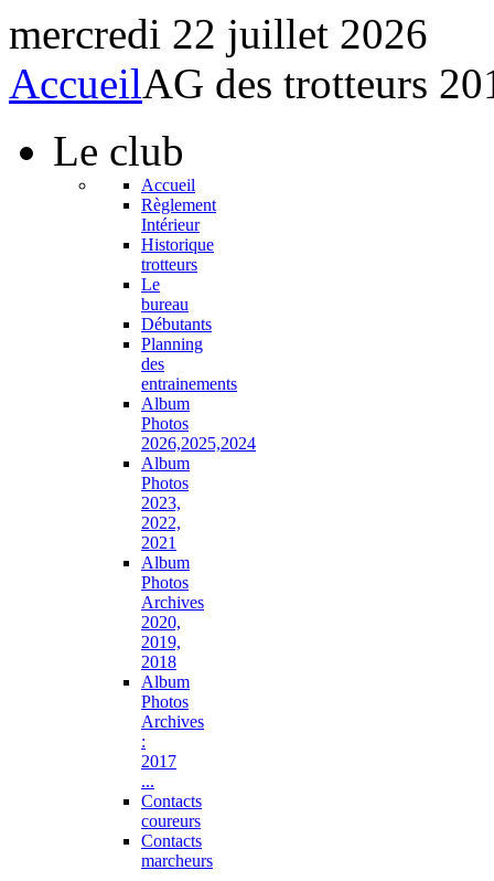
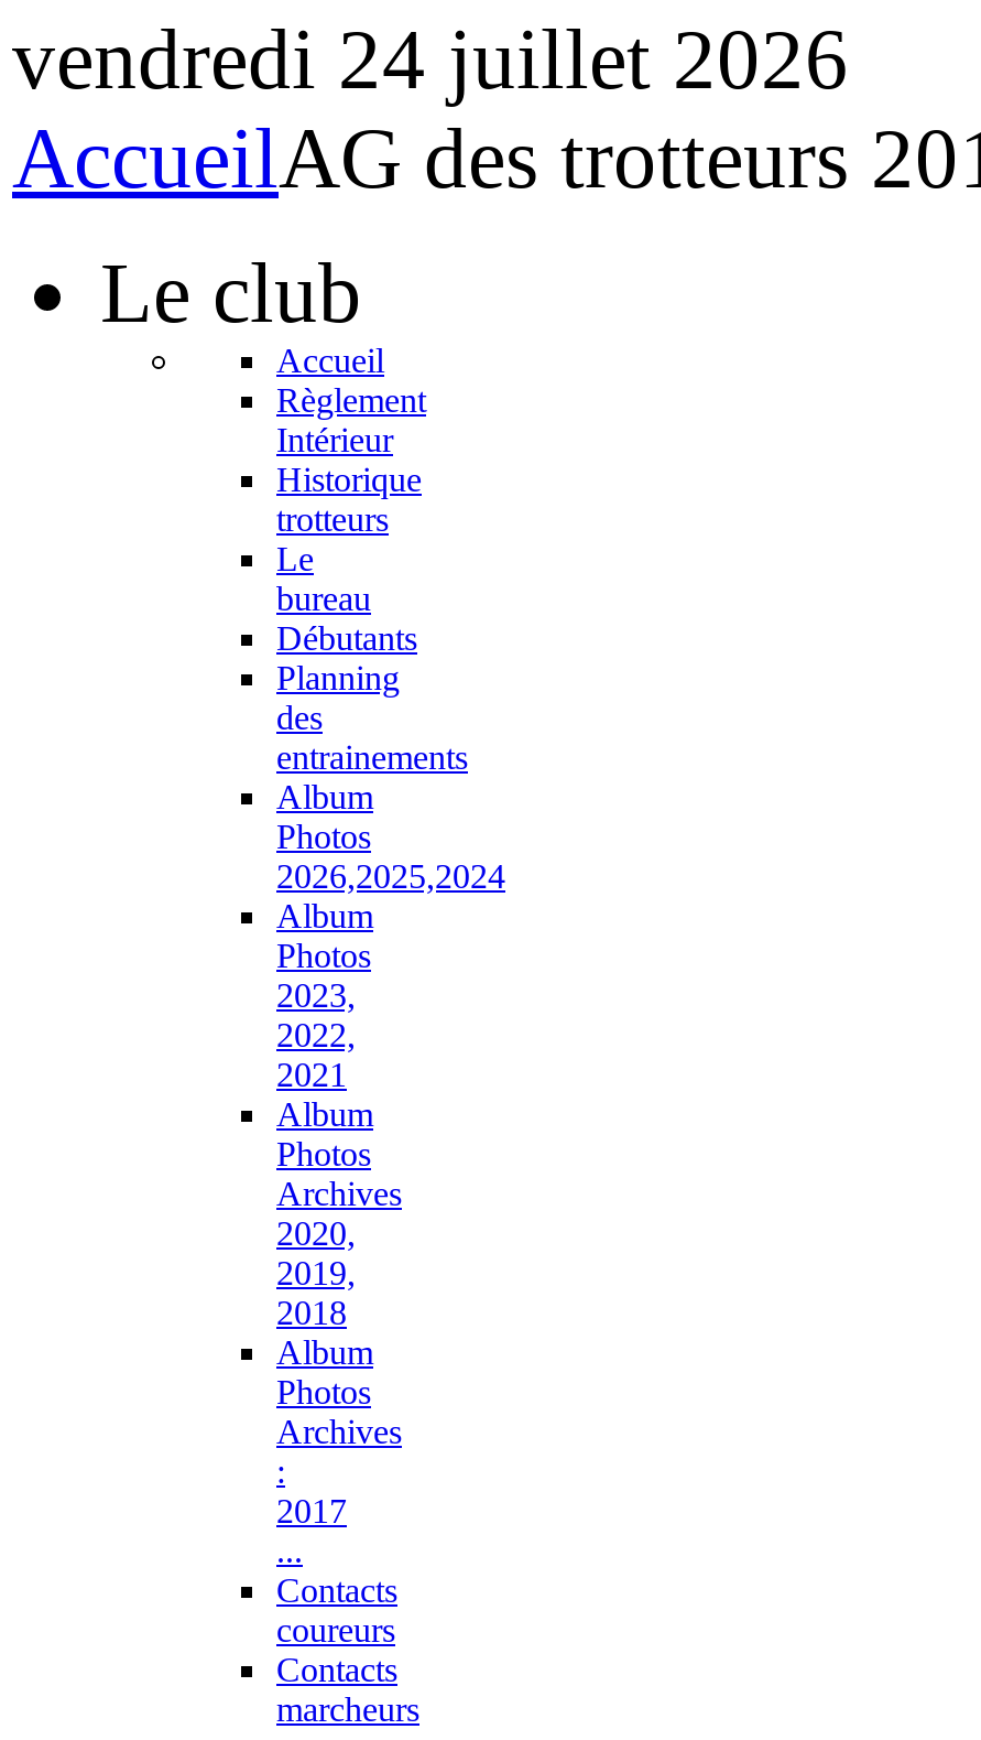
- mercredi 22 juillet 2026
+ vendredi 24 juillet 2026
